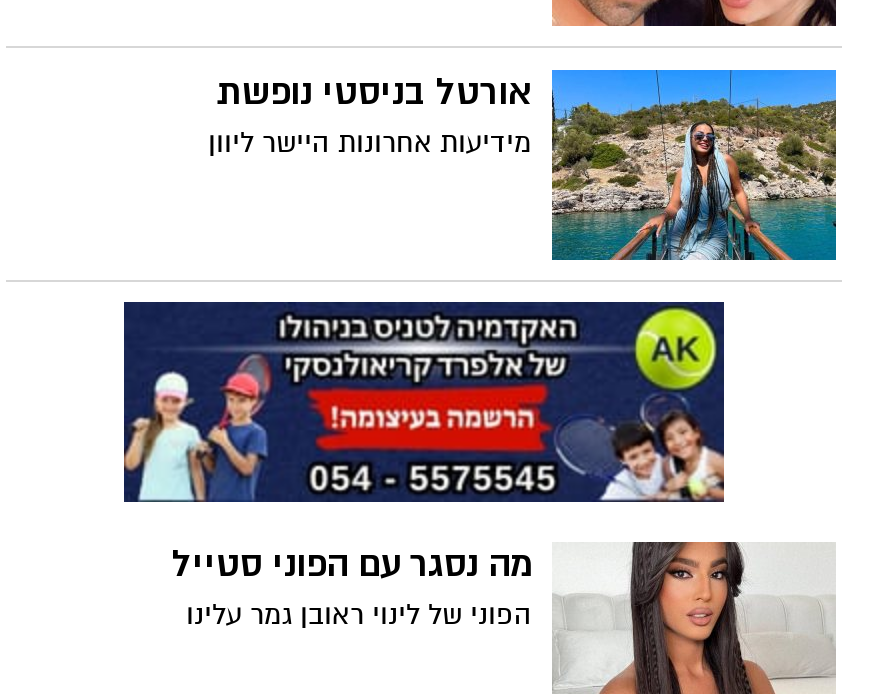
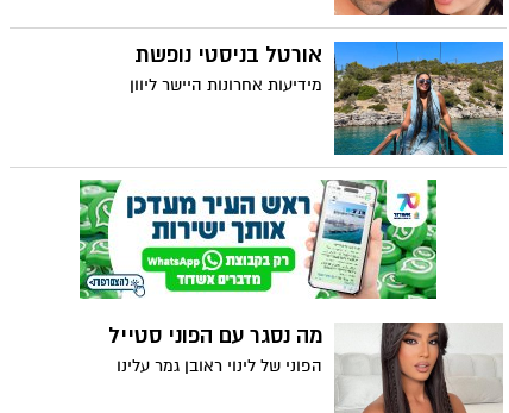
- [image]
+ [image]
